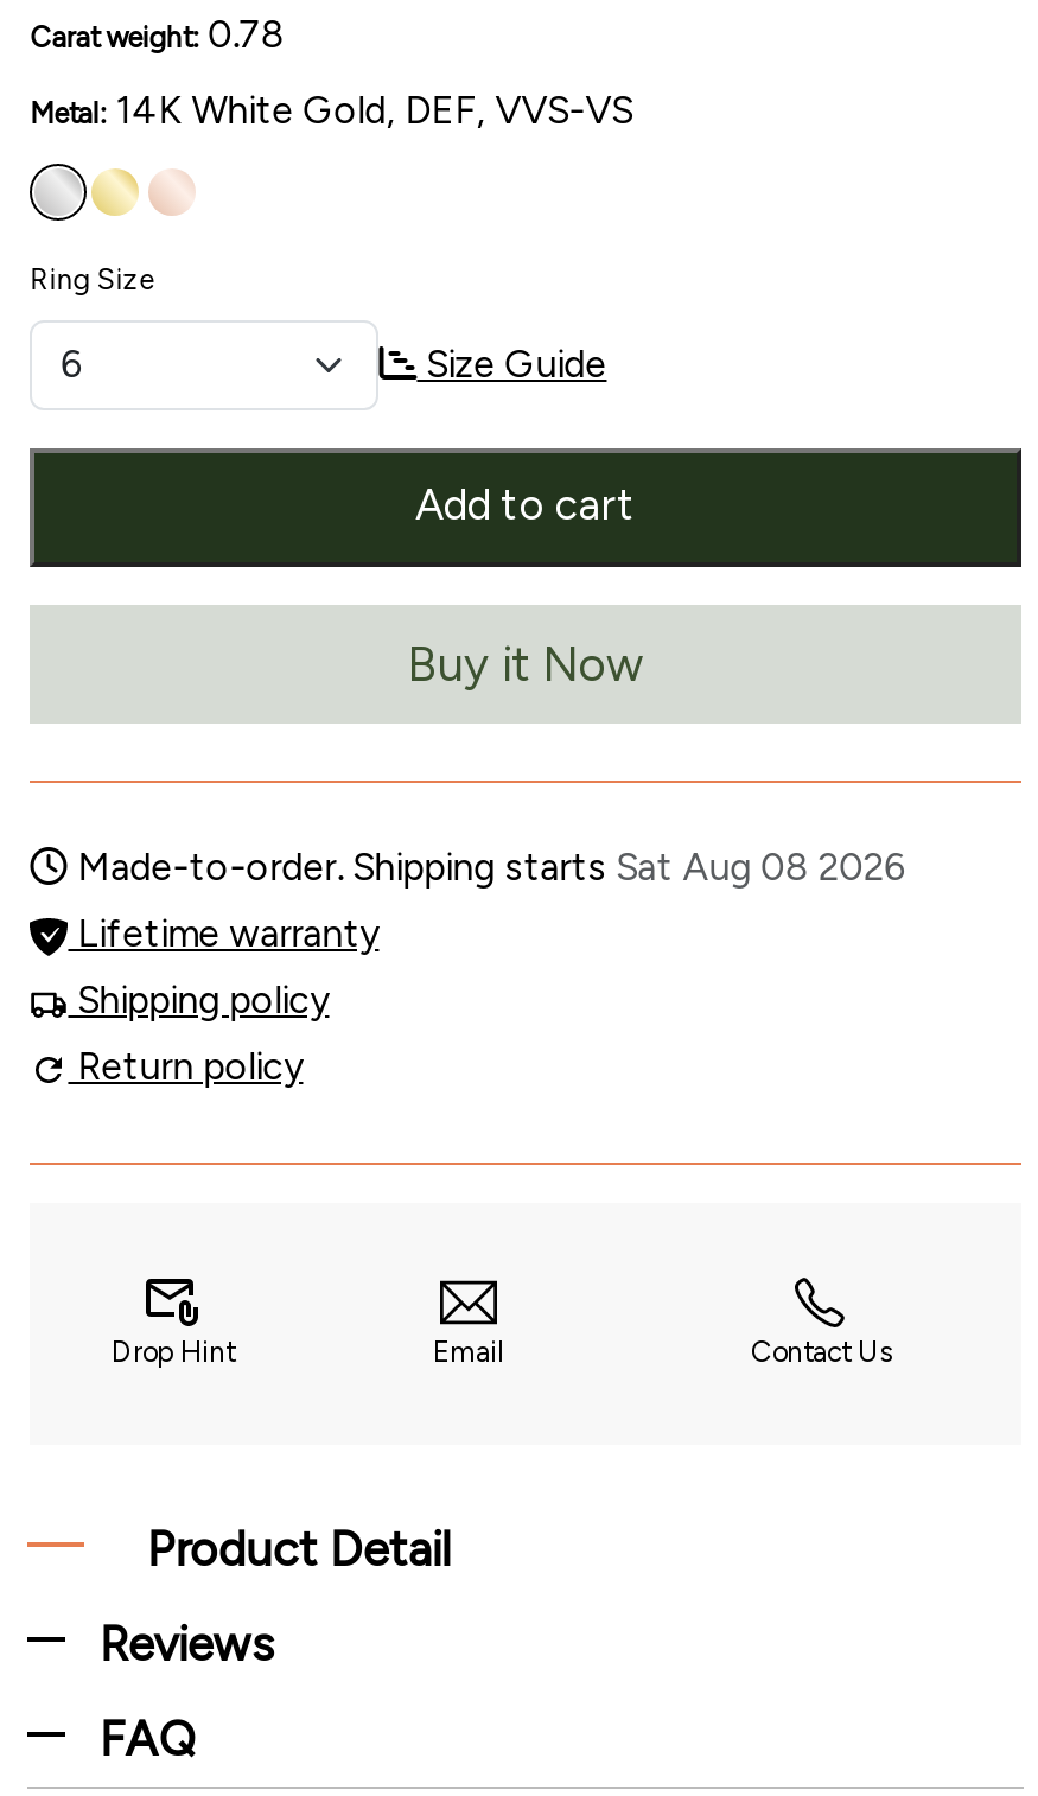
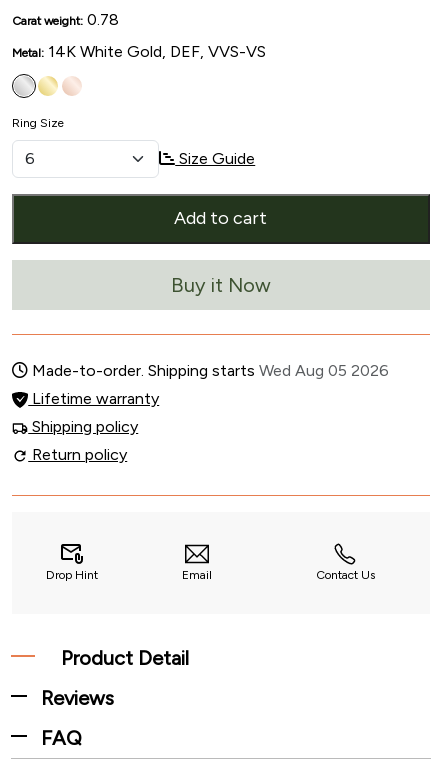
- Made-to-order. Shipping starts Sat Aug 08 2026
+ Made-to-order. Shipping starts Wed Aug 05 2026
